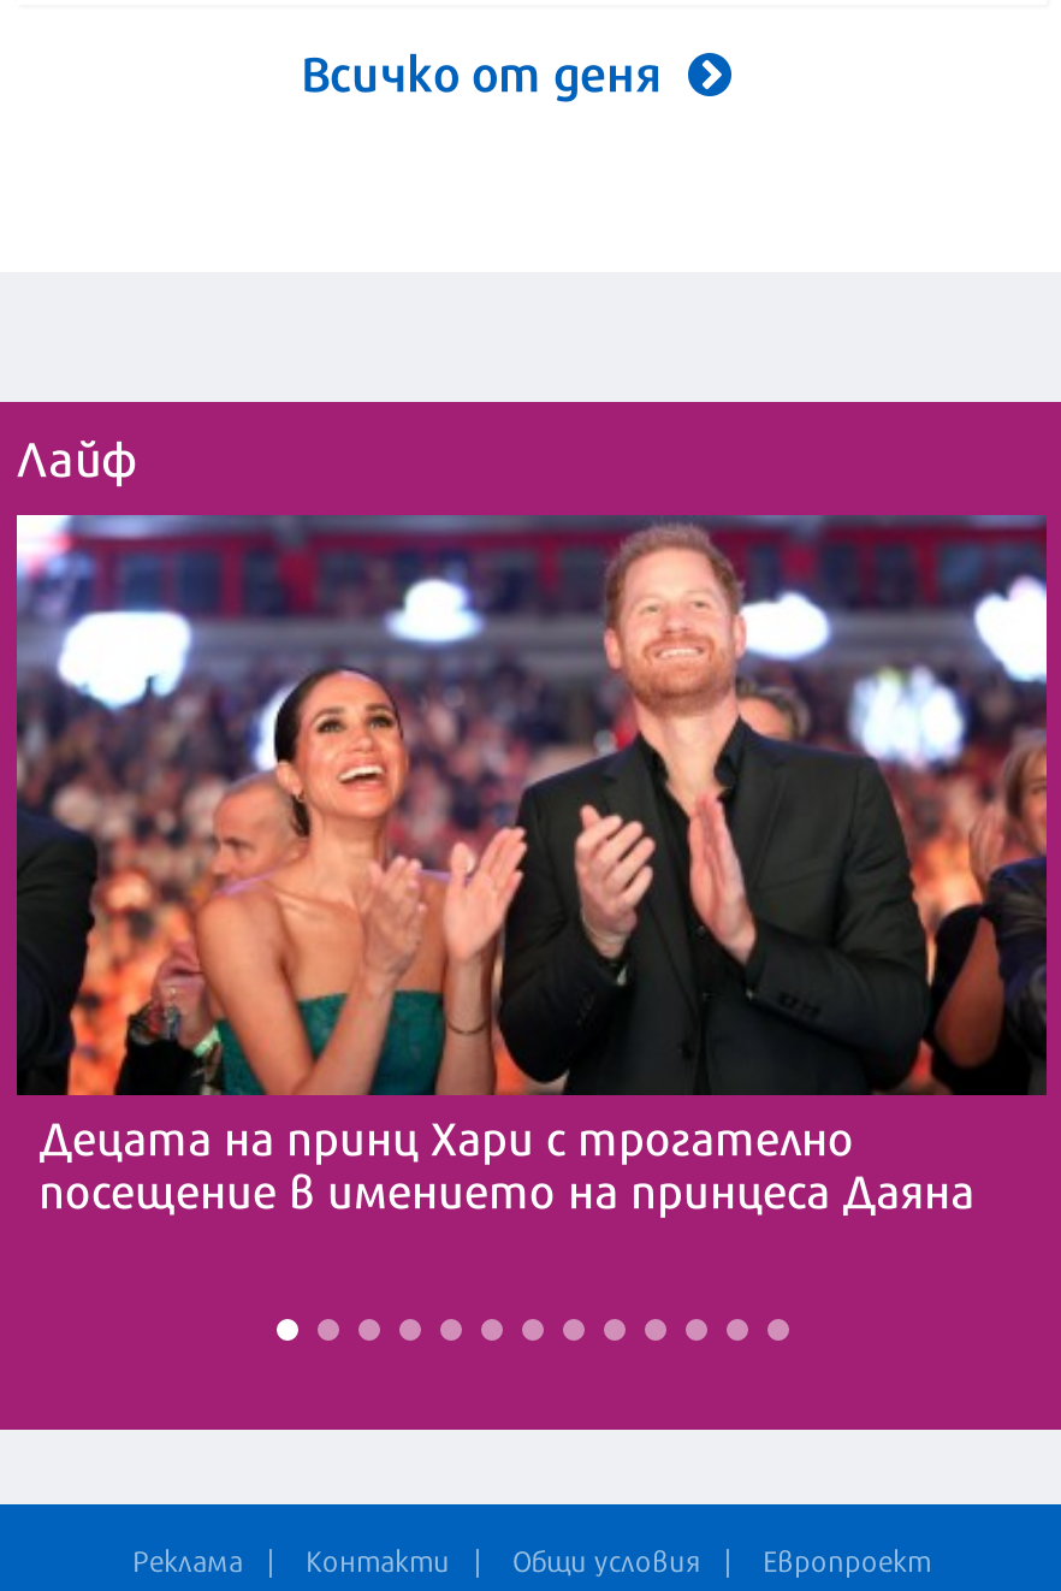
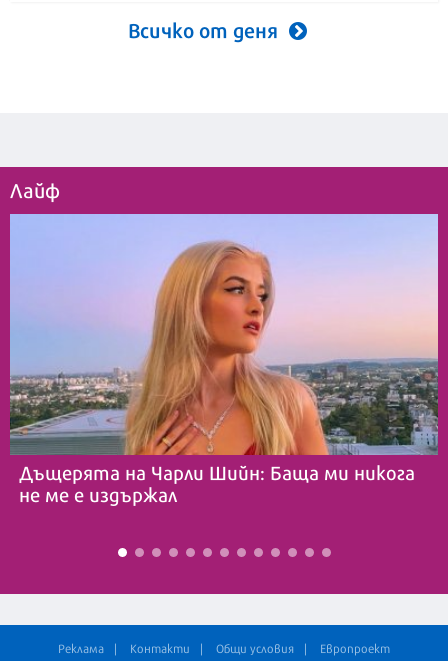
- [image]
- Децата на принц Хари с трогателно
- посещение в имението на принцеса Даяна
+ [image]
+ Дъщерята на Чарли Шийн: Баща ми никога
+ не ме е издържал
